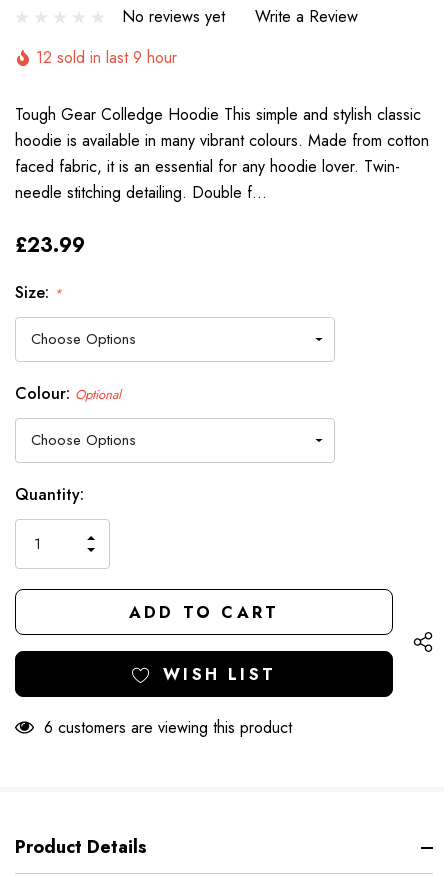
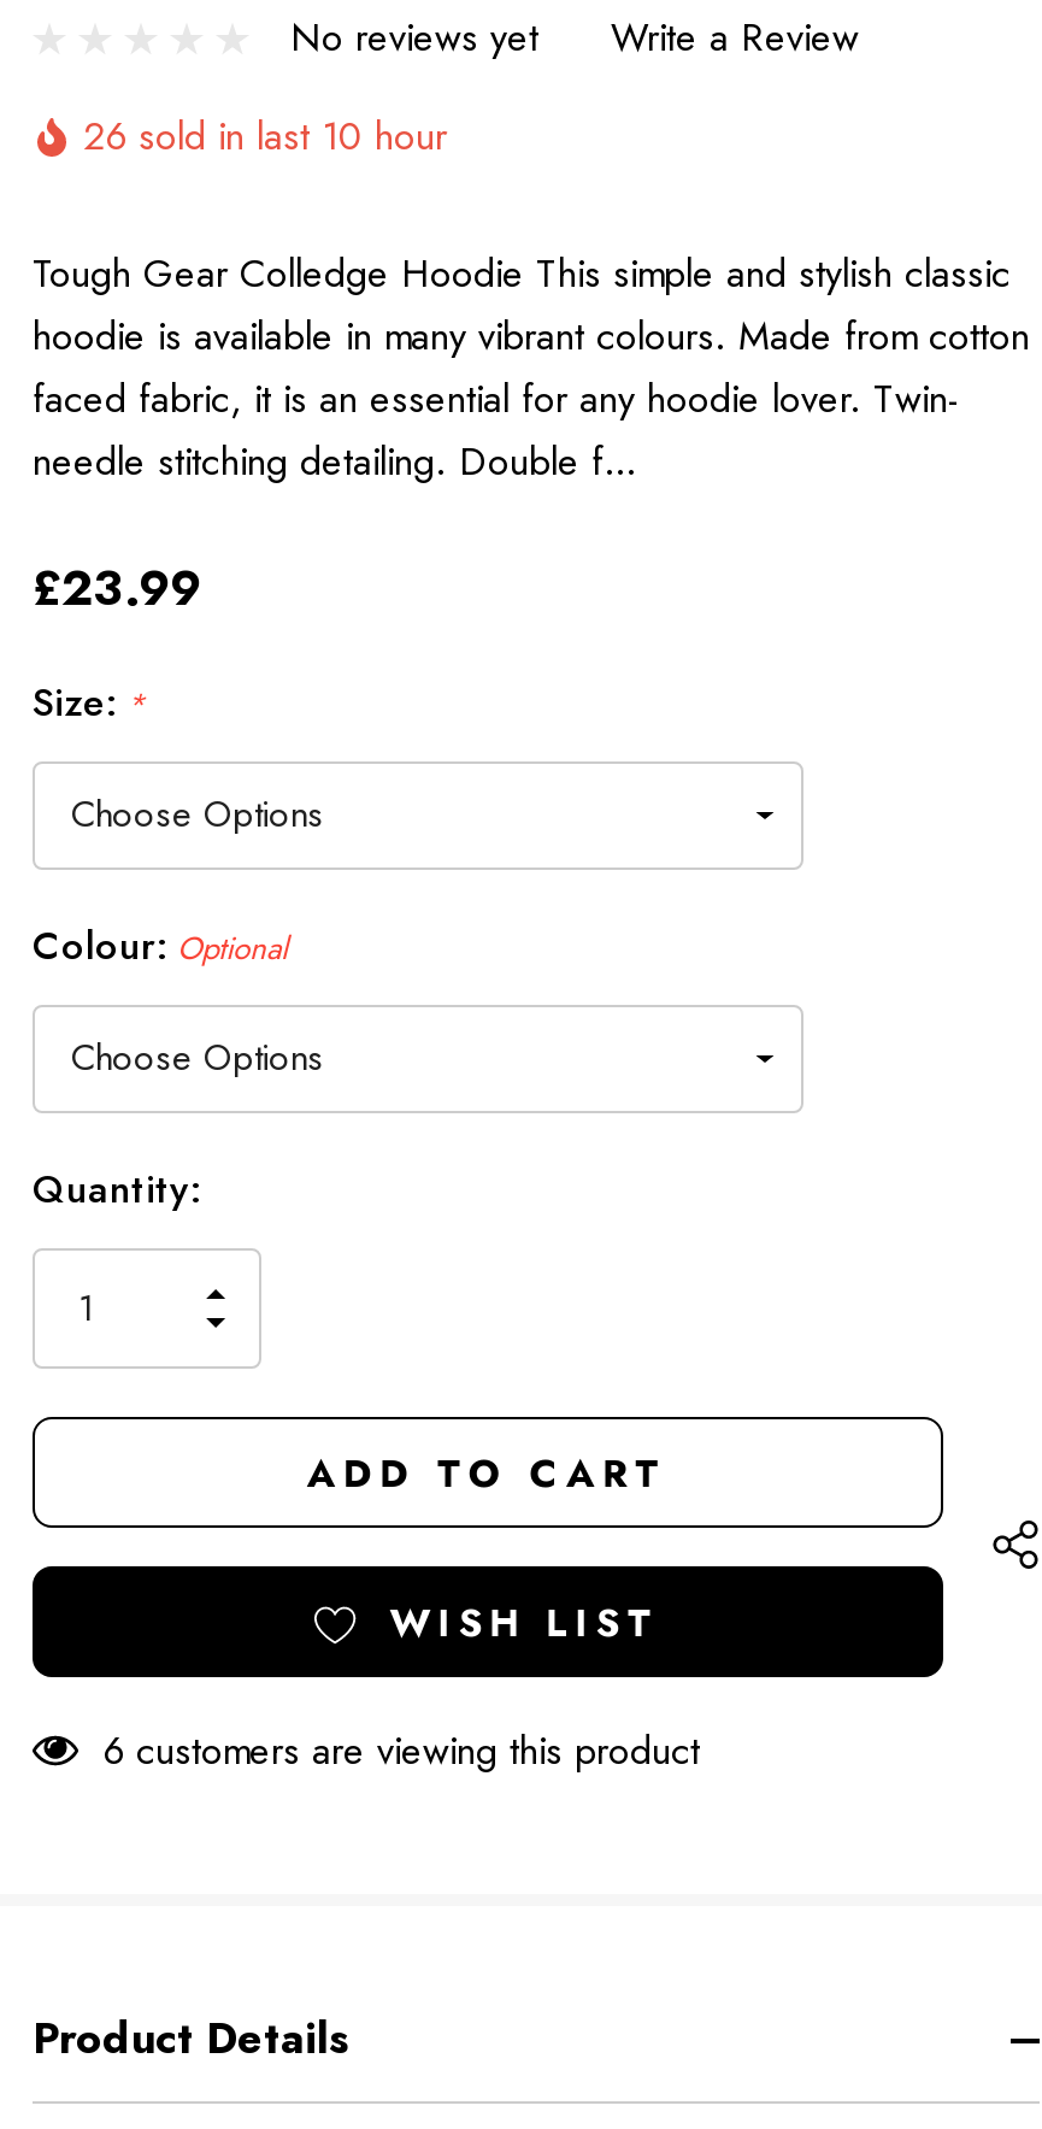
- 12 sold in last 9 hour
+ 26 sold in last 10 hour
